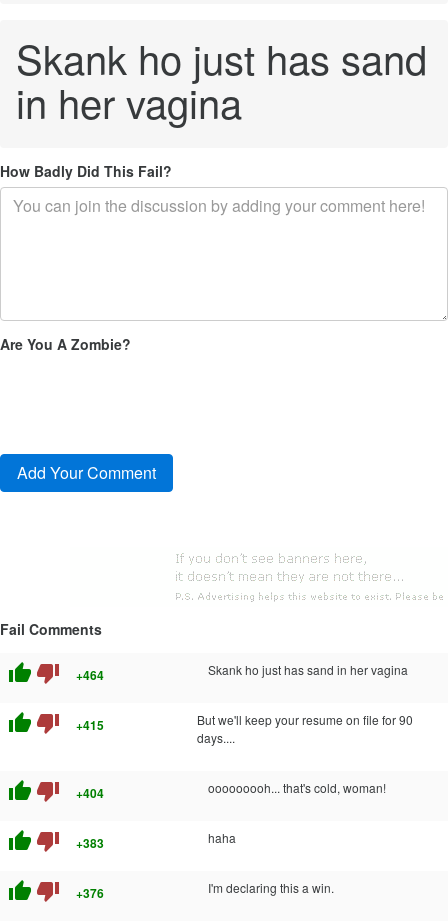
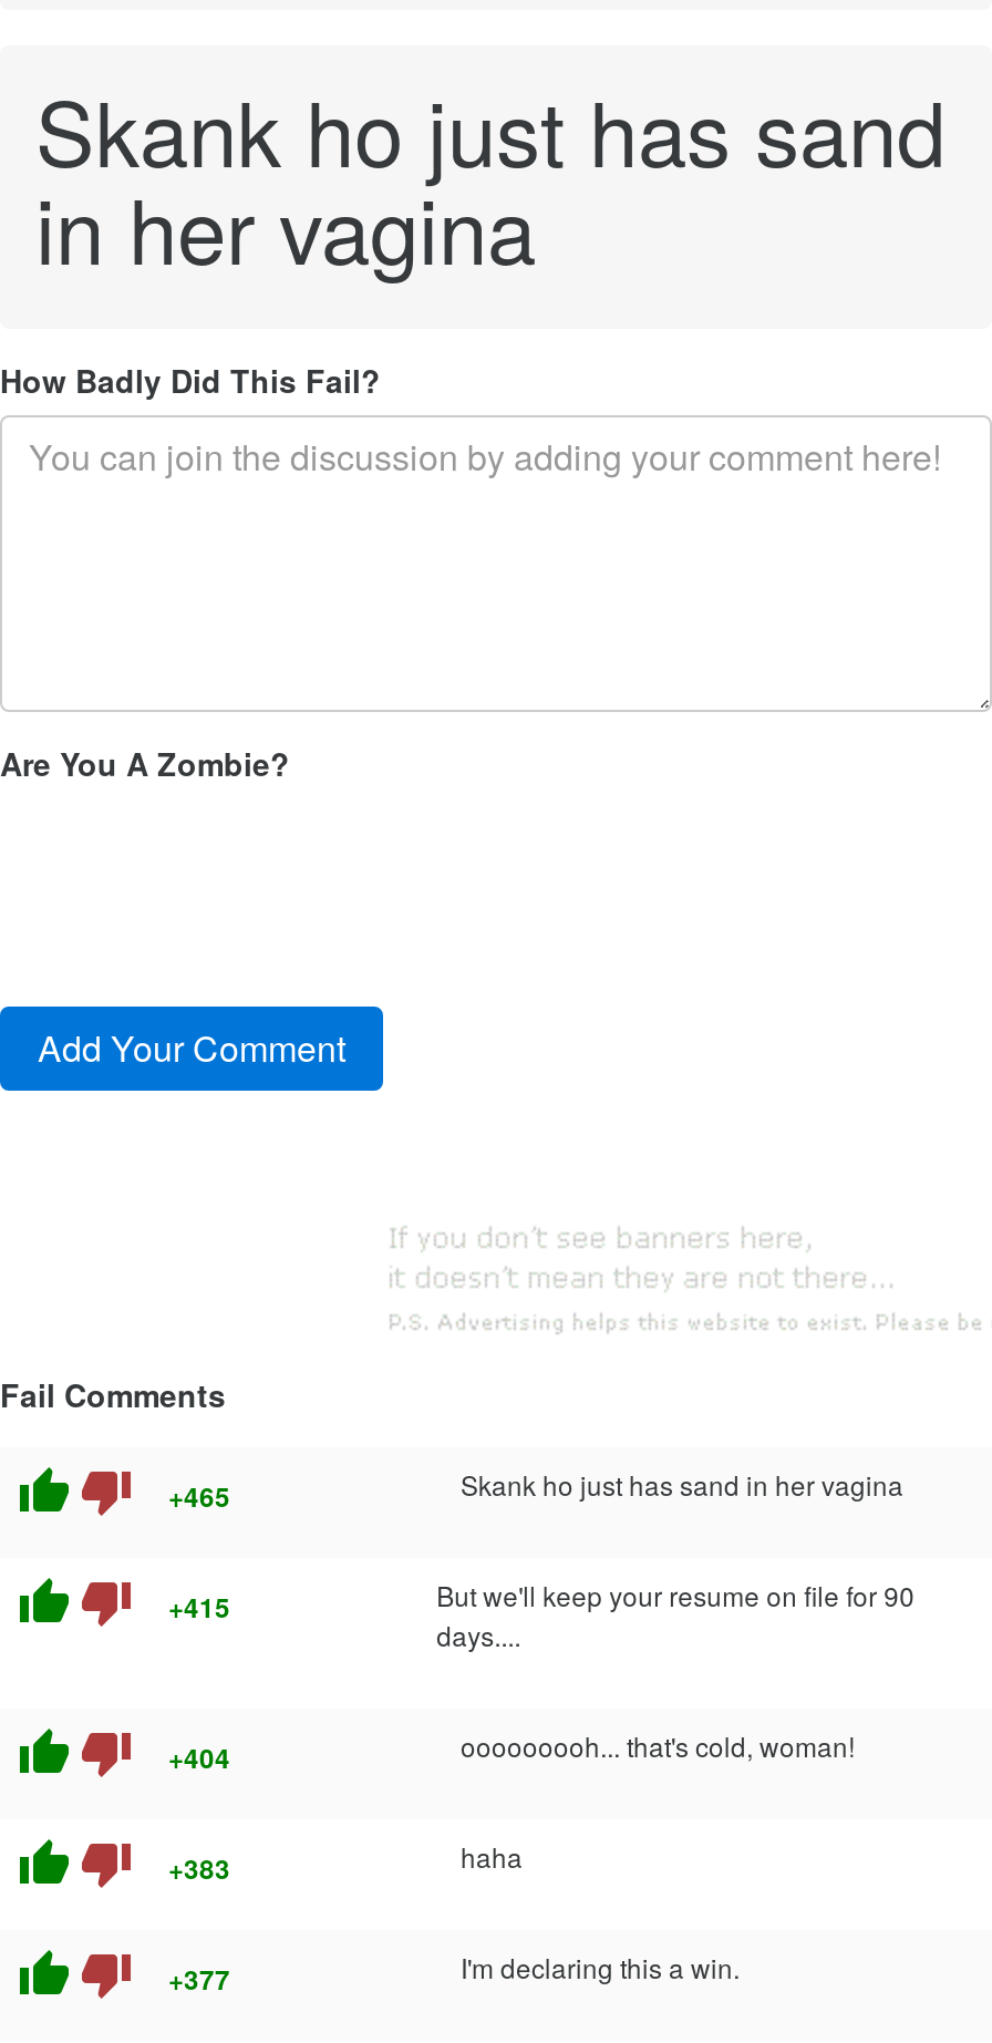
- +464
+ +465

- +376
+ +377
